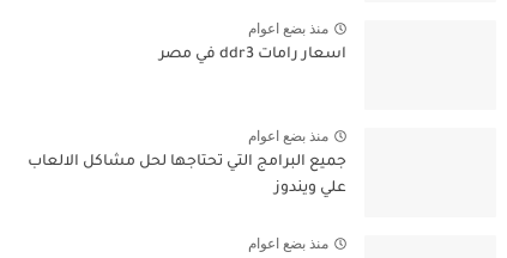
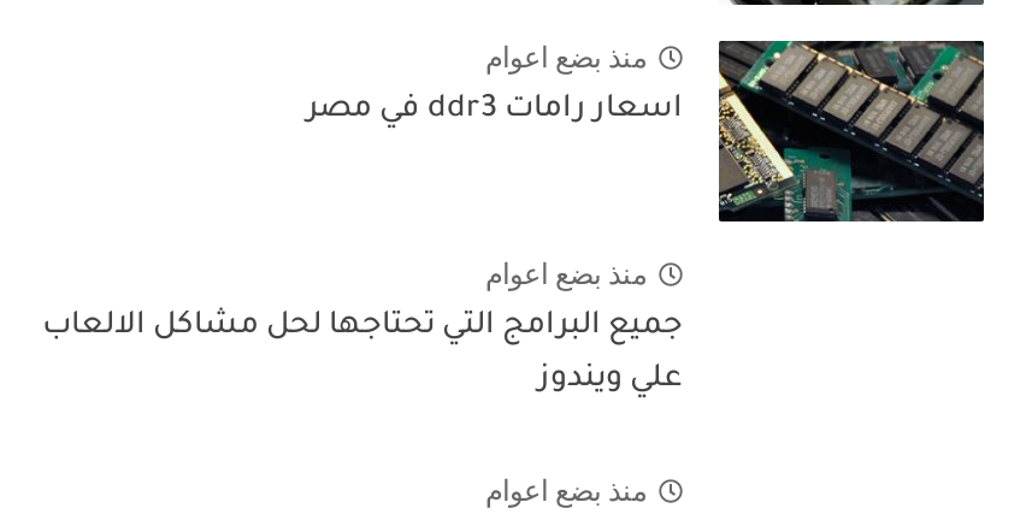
+ [image]
